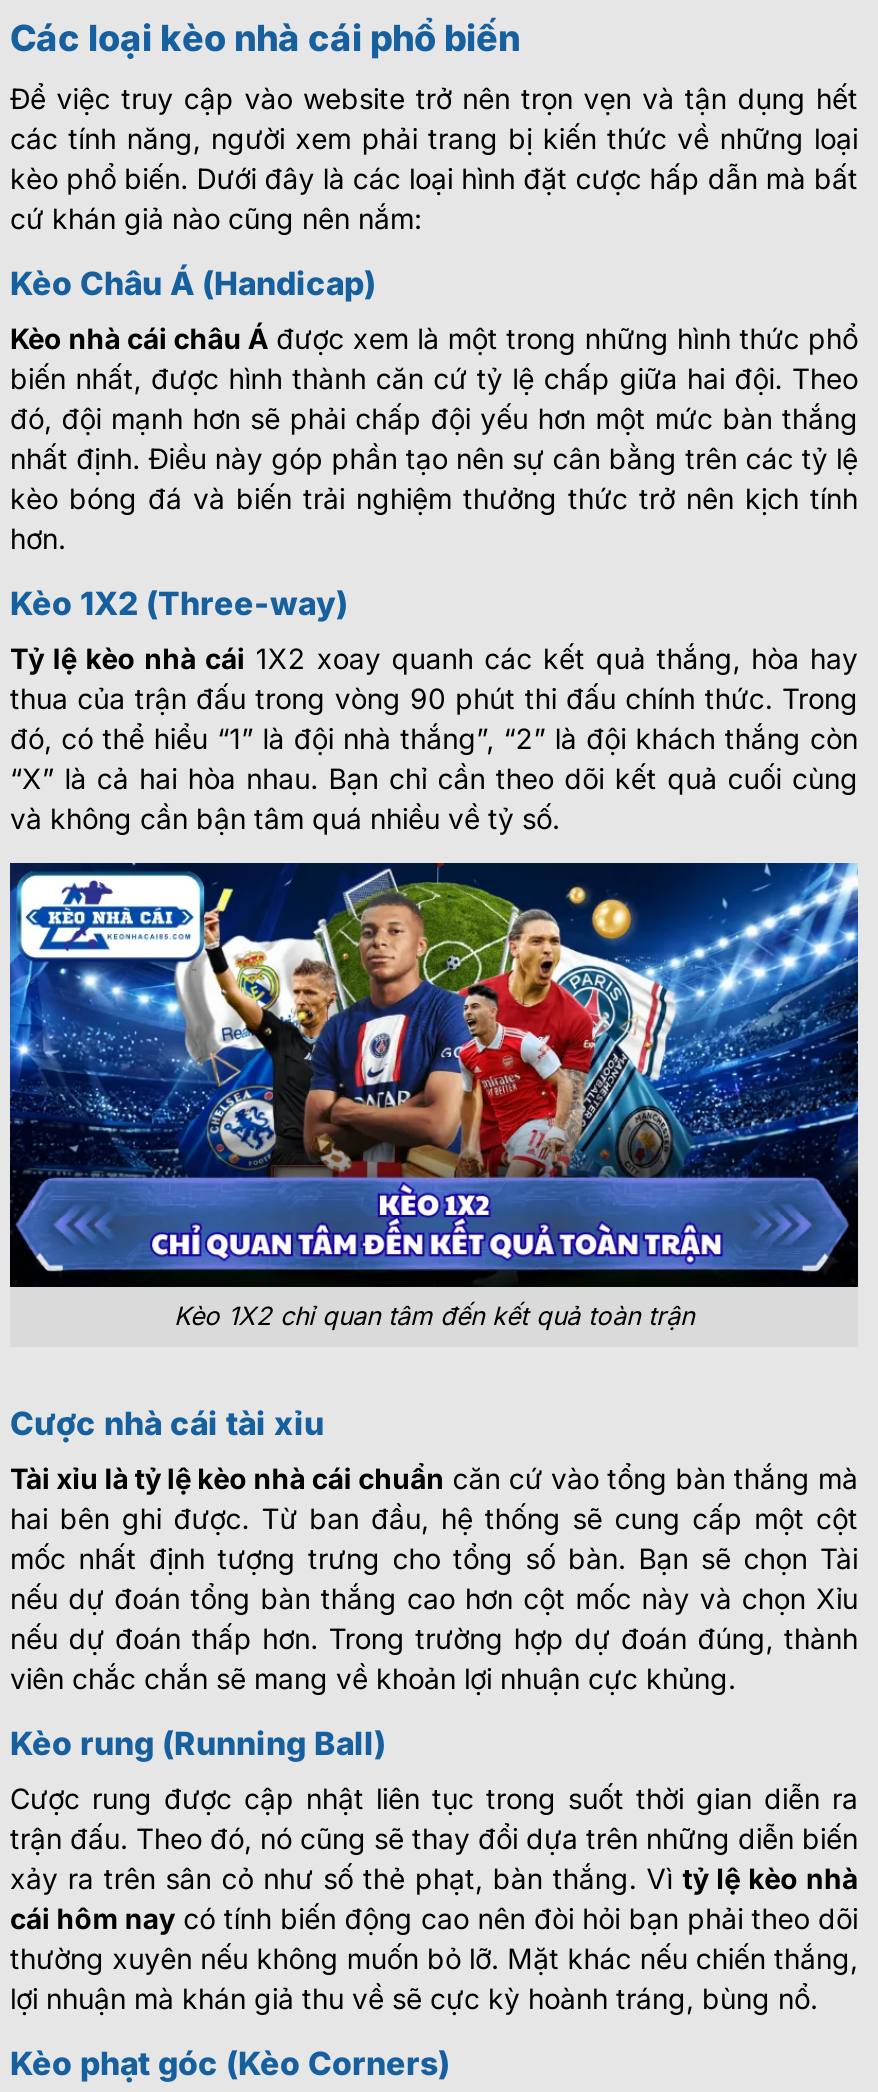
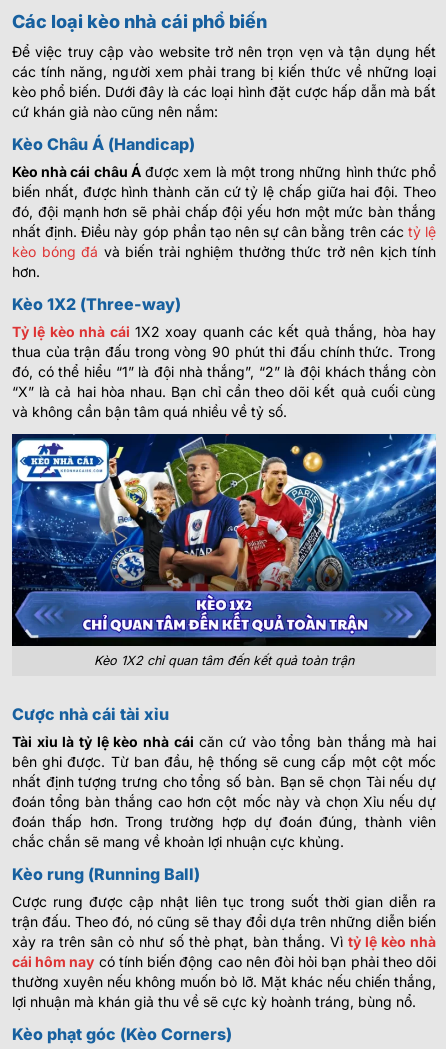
- Tài xỉu là tỷ lệ kèo nhà cái chuẩn căn cứ vào tổng bàn thắng mà
- hai bên ghi được. Từ ban đầu, hệ thống sẽ cung cấp một cột
- mốc nhất định tượng trưng cho tổng số bàn. Bạn sẽ chọn Tài
- nếu dự đoán tổng bàn thắng cao hơn cột mốc này và chọn Xỉu
- nếu dự đoán thấp hơn. Trong trường hợp dự đoán đúng, thành
- viên chắc chắn sẽ mang về khoản lợi nhuận cực khủng.
+ Tài xỉu là tỷ lệ kèo nhà cái căn cứ vào tổng bàn thắng mà hai
+ bên ghi được. Từ ban đầu, hệ thống sẽ cung cấp một cột mốc
+ nhất định tượng trưng cho tổng số bàn. Bạn sẽ chọn Tài nếu dự
+ đoán tổng bàn thắng cao hơn cột mốc này và chọn Xỉu nếu dự
+ đoán thấp hơn. Trong trường hợp dự đoán đúng, thành viên
+ chắc chắn sẽ mang về khoản lợi nhuận cực khủng.
